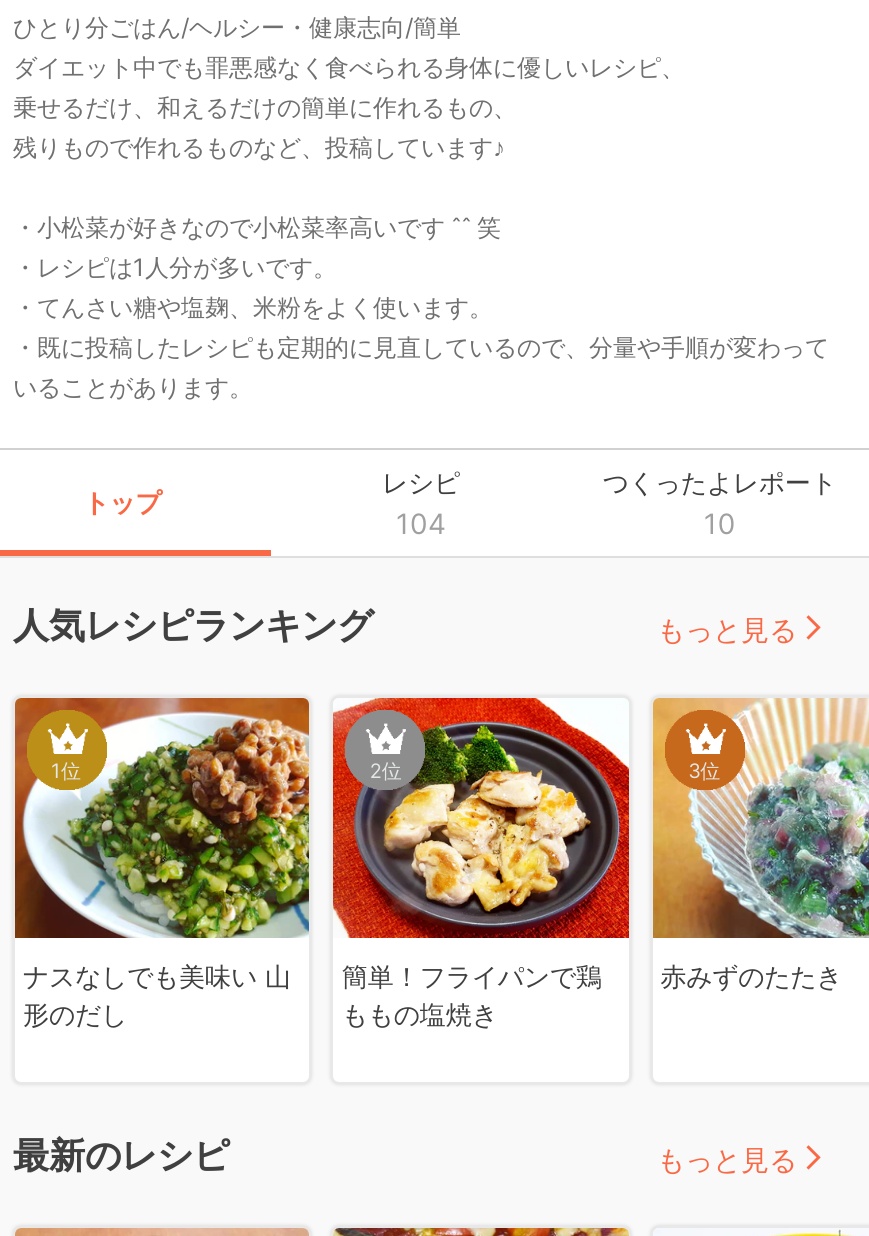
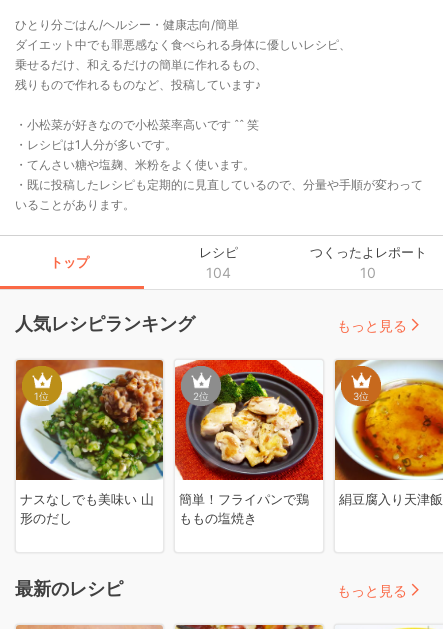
- [image]
- 赤みずのたたき
+ [image]
+ 絹豆腐入り天津飯
